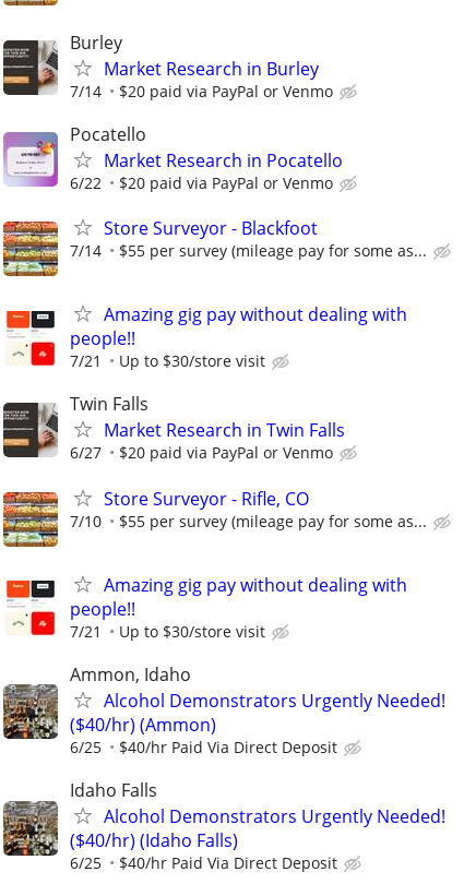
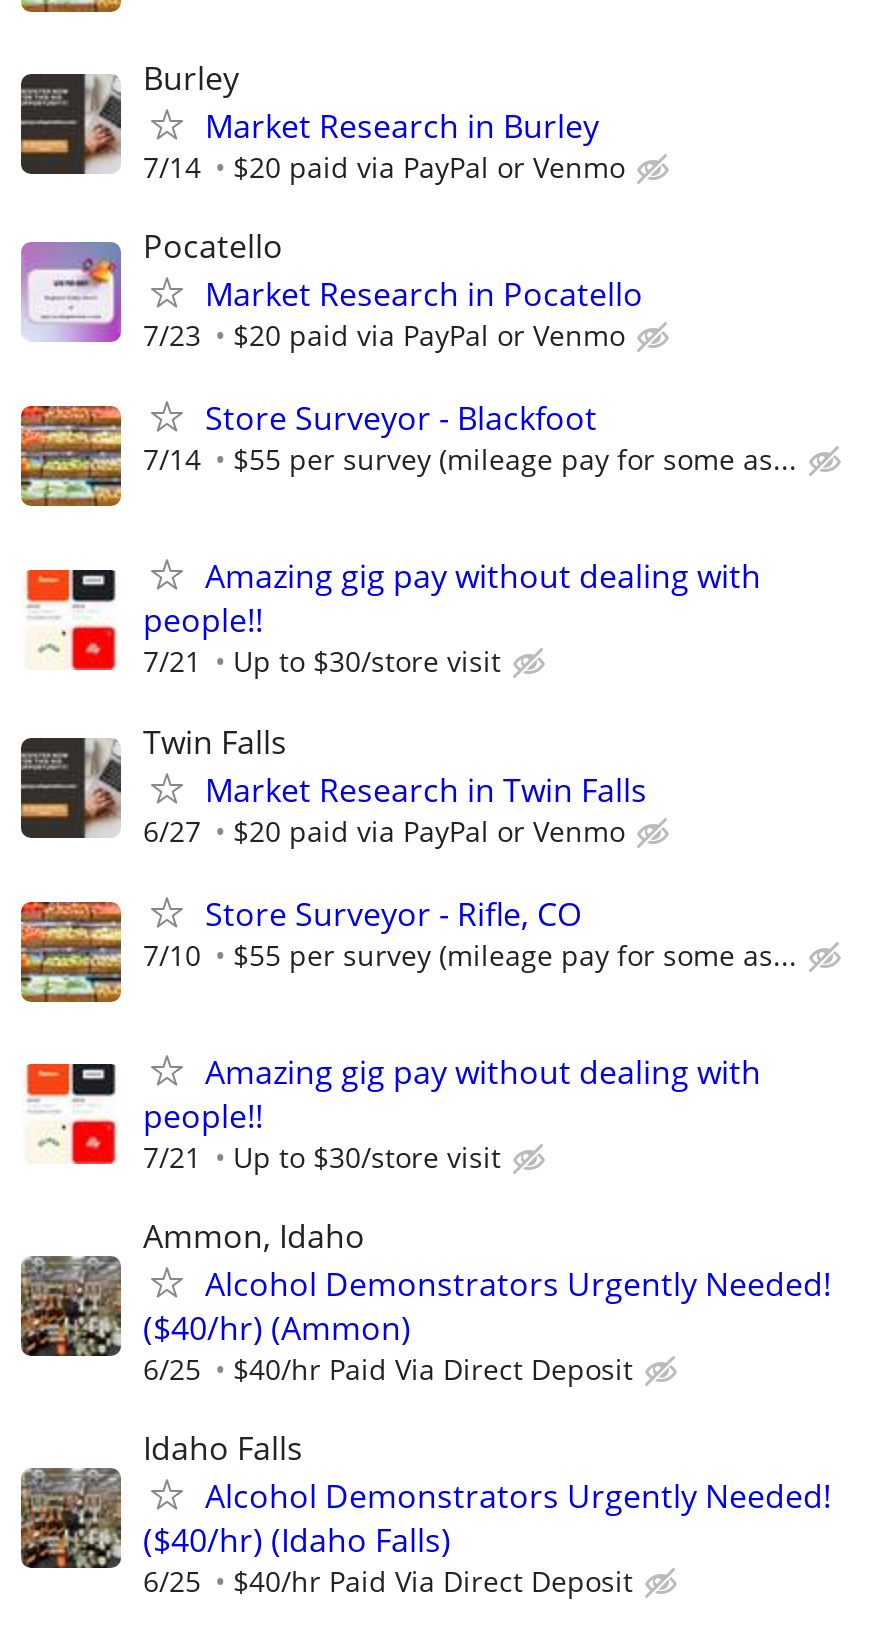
- 6/22 $20 paid via PayPal or Venmo
+ 7/23 $20 paid via PayPal or Venmo
